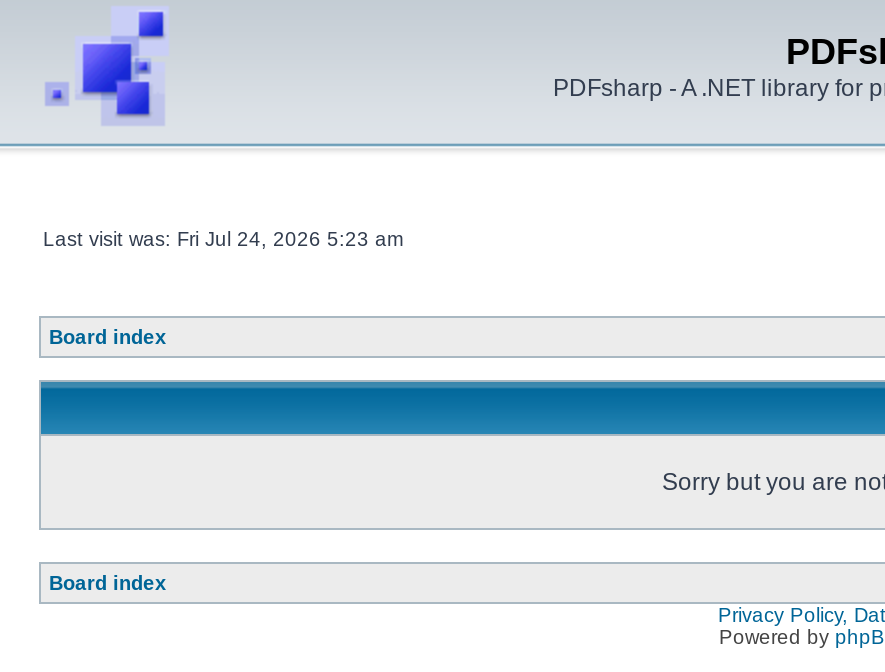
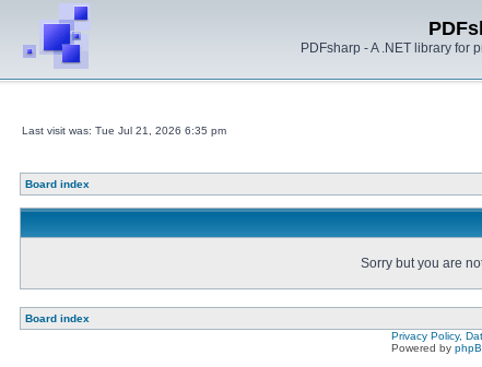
- Last visit was: Fri Jul 24, 2026 5:23 am
+ Last visit was: Tue Jul 21, 2026 6:35 pm
